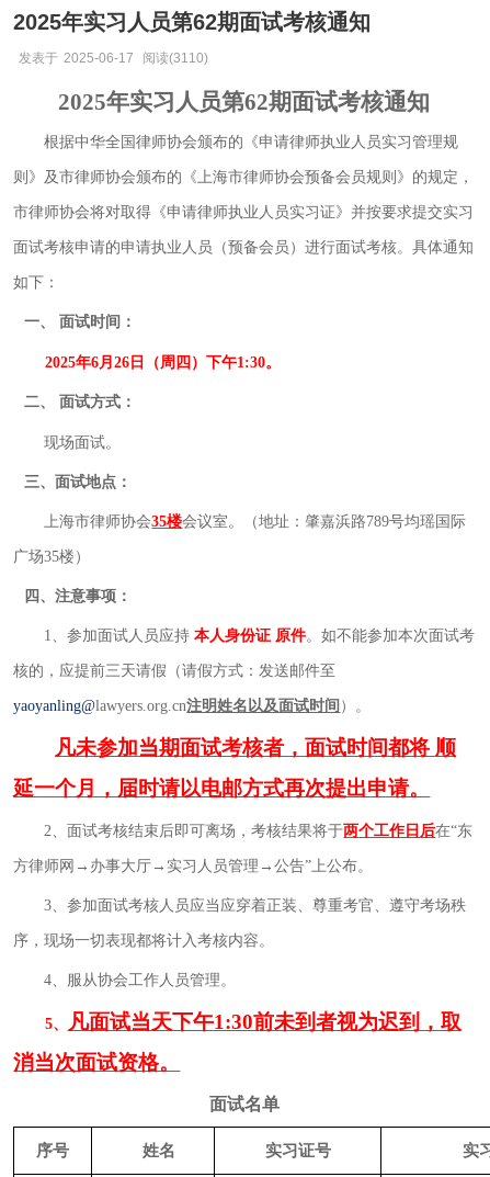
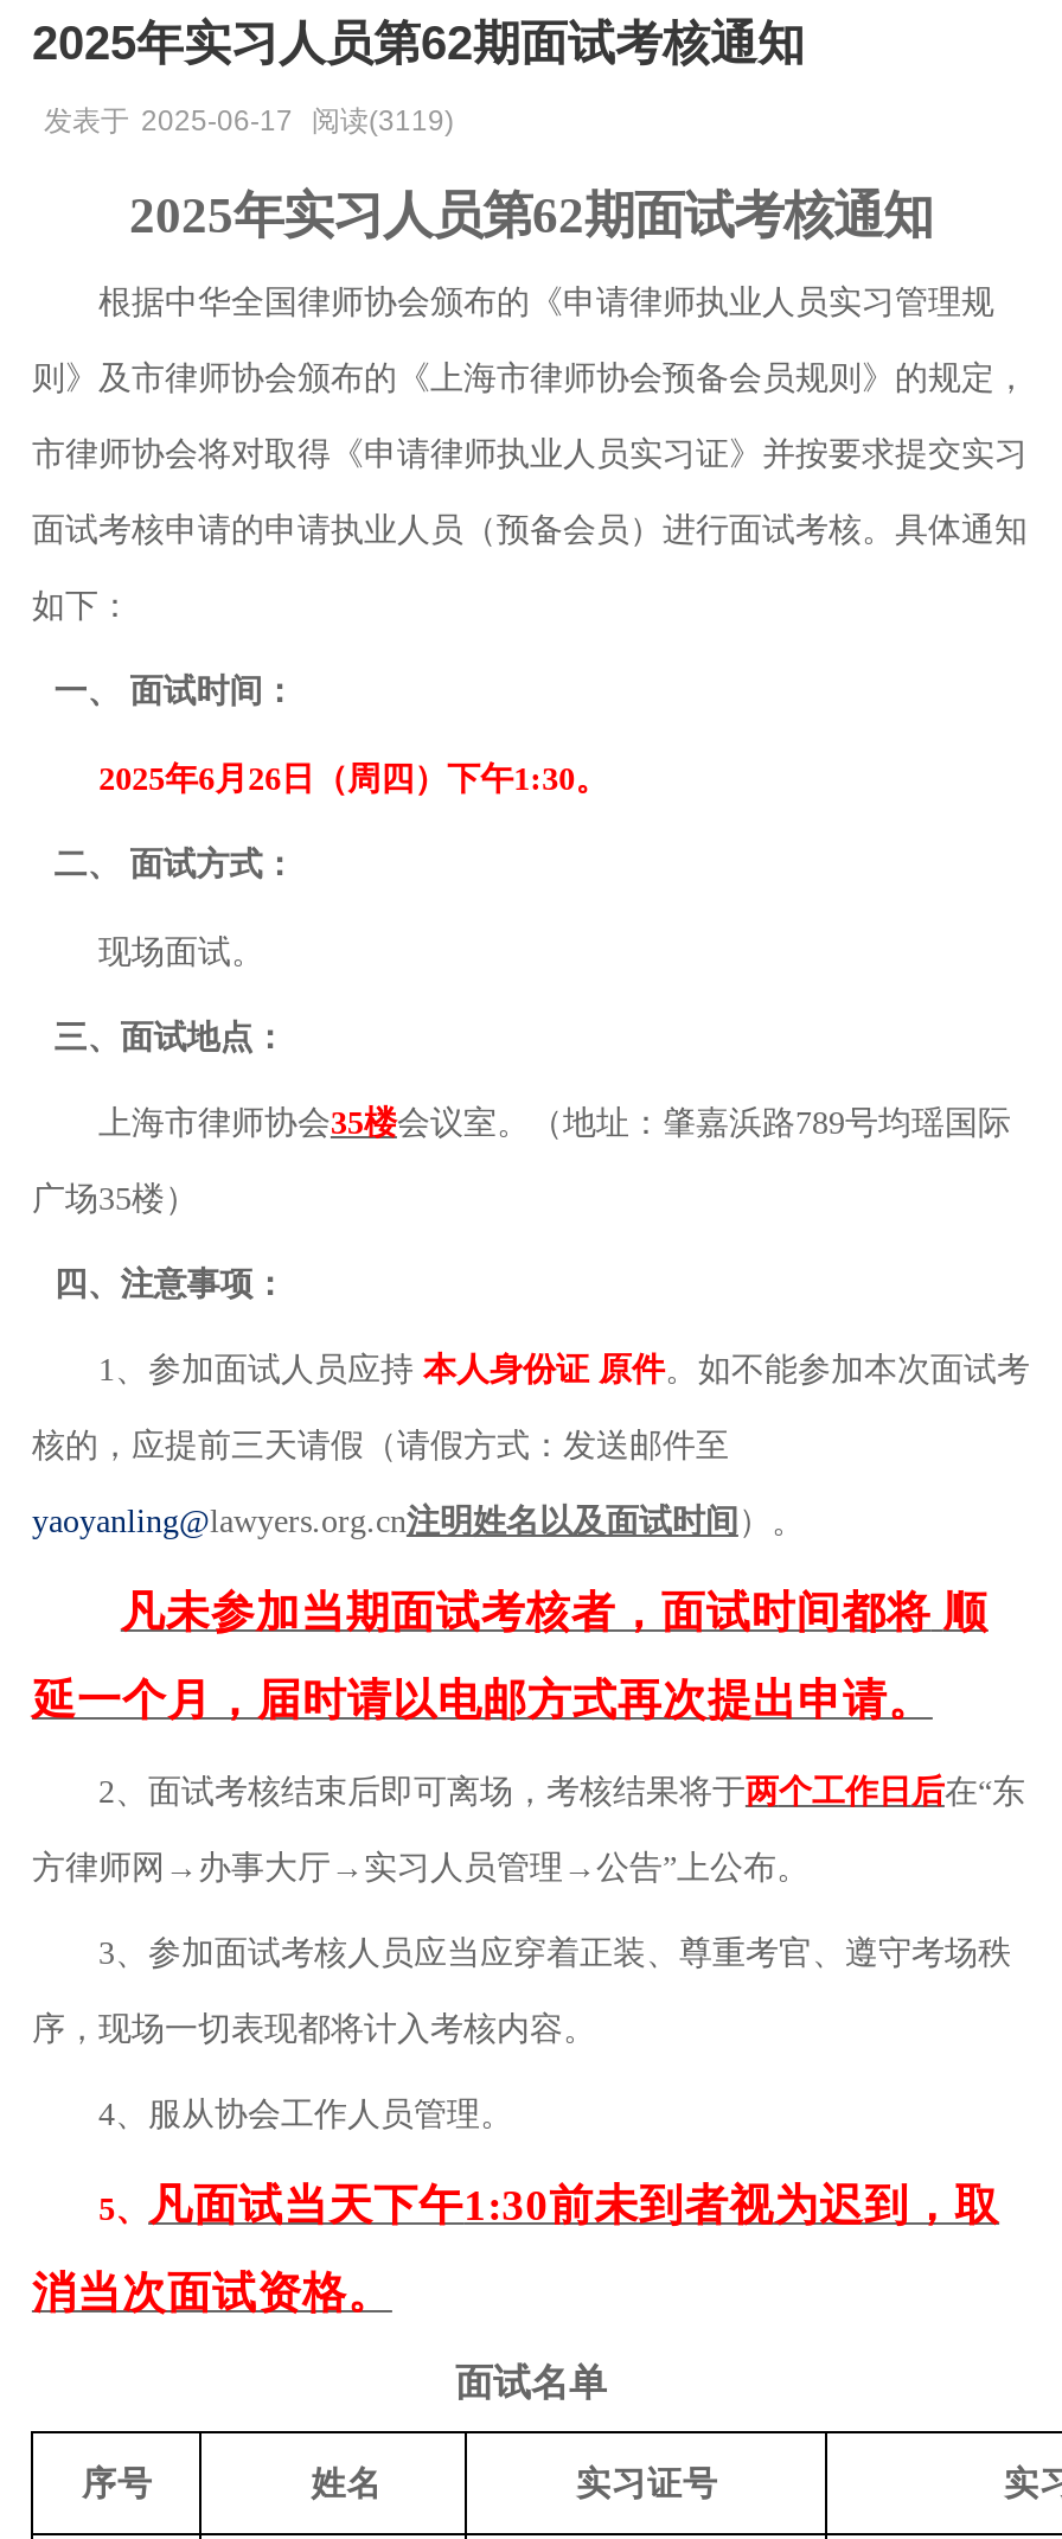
- 发表于 2025-06-17 阅读(3110)
+ 发表于 2025-06-17 阅读(3119)
